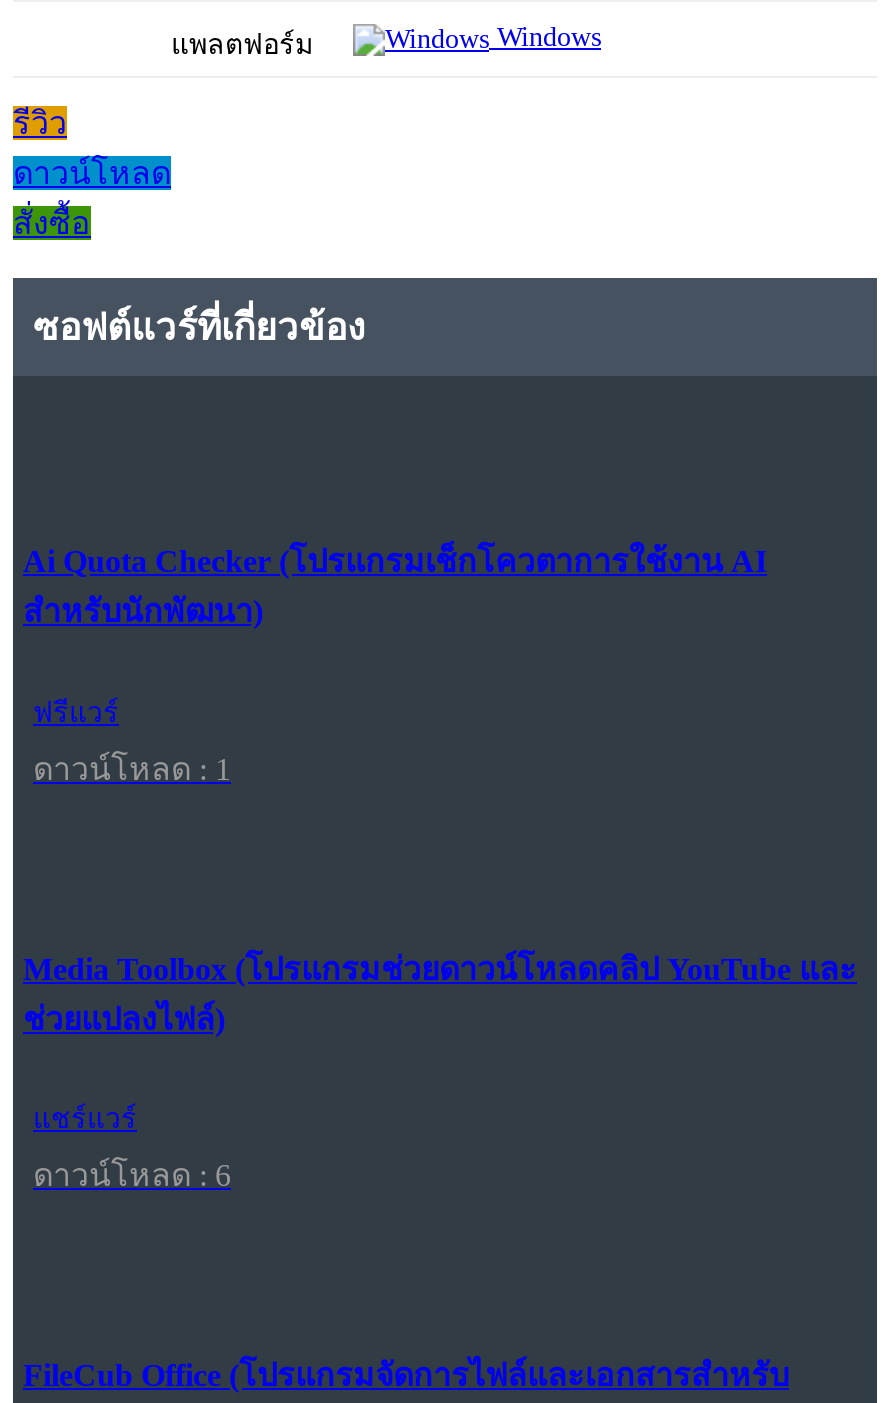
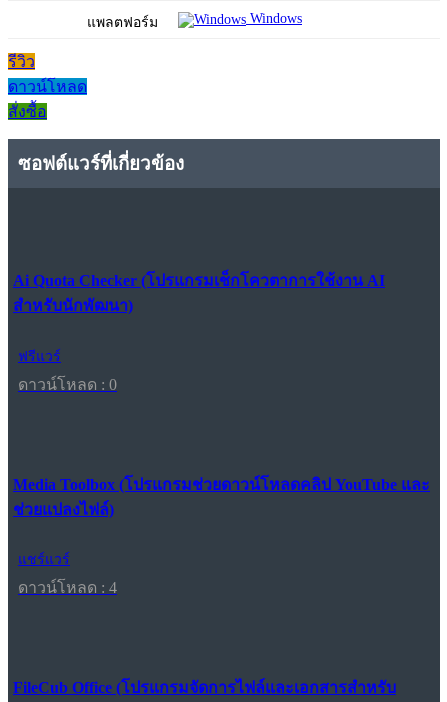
- ดาวน์โหลด : 1
+ ดาวน์โหลด : 0

- ดาวน์โหลด : 6
+ ดาวน์โหลด : 4
